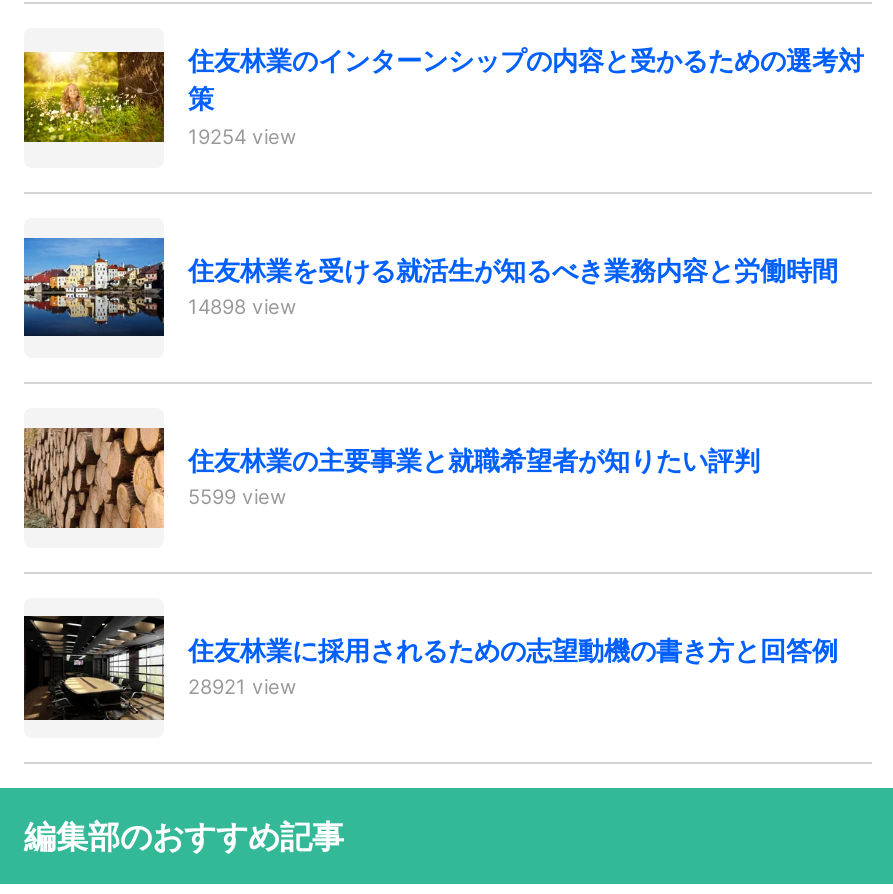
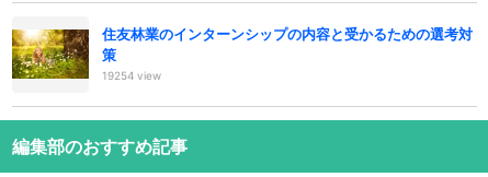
- [image]
- 住友林業を受ける就活生が知るべき業務内容と労働時間
- 14898 view

- [image]
- 住友林業の主要事業と就職希望者が知りたい評判
- 5599 view

- [image]
- 住友林業に採用されるための志望動機の書き方と回答例
- 28921 view
